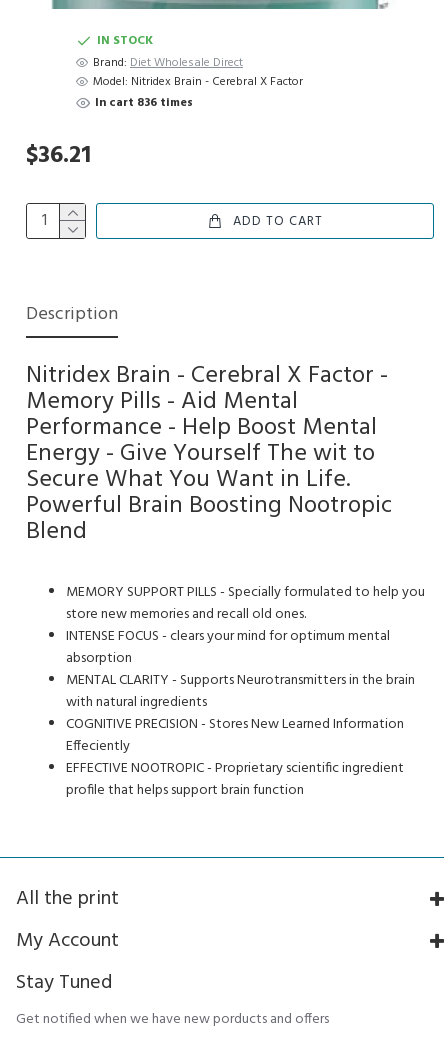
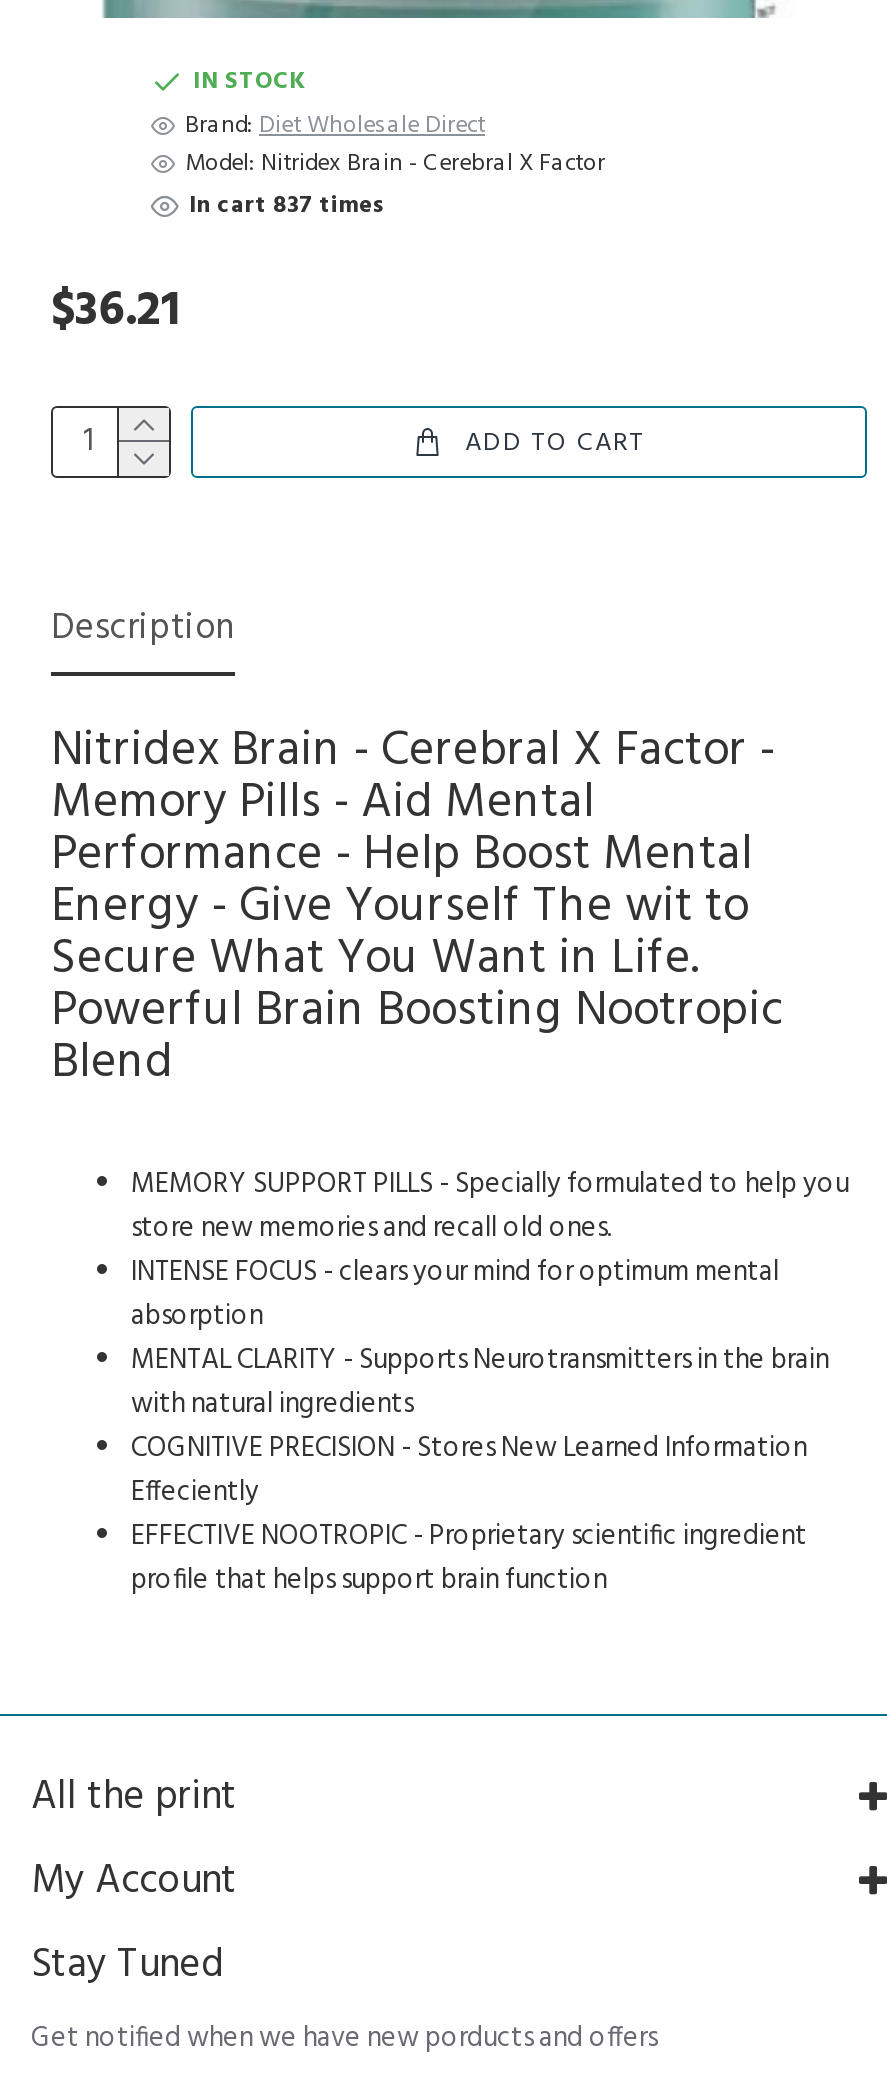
- In cart 836 times
+ In cart 837 times
